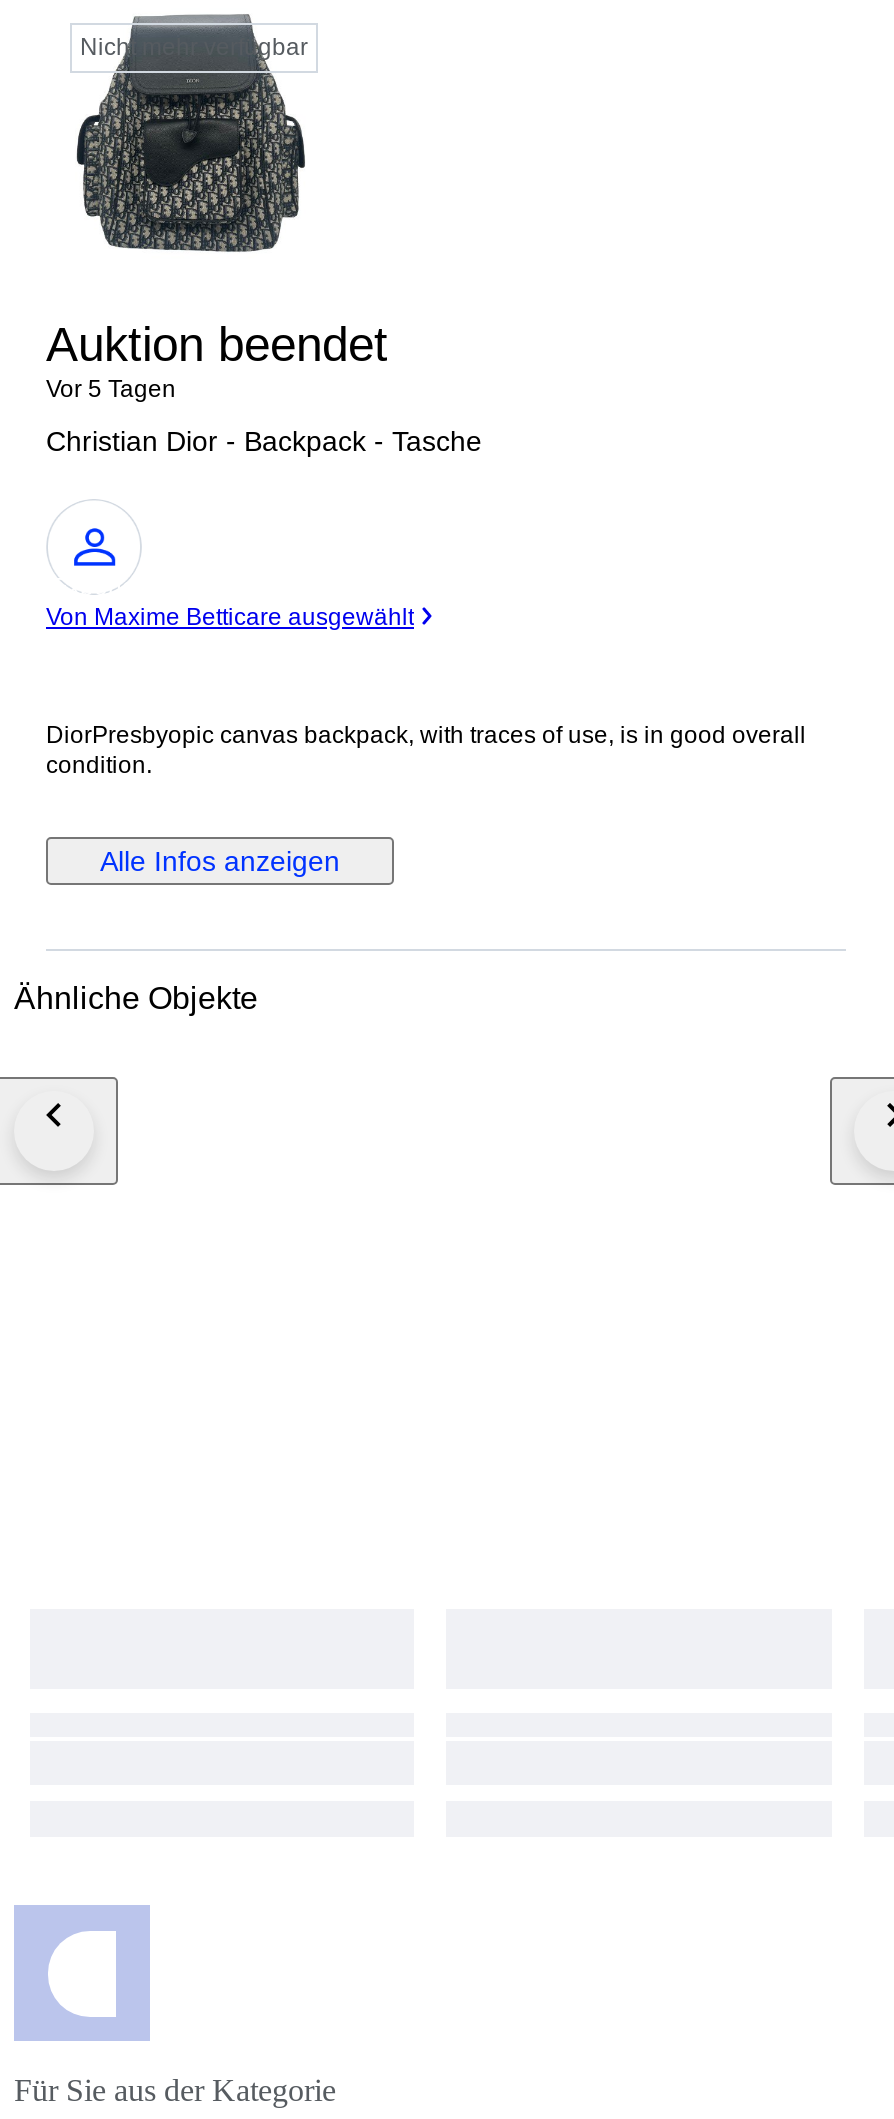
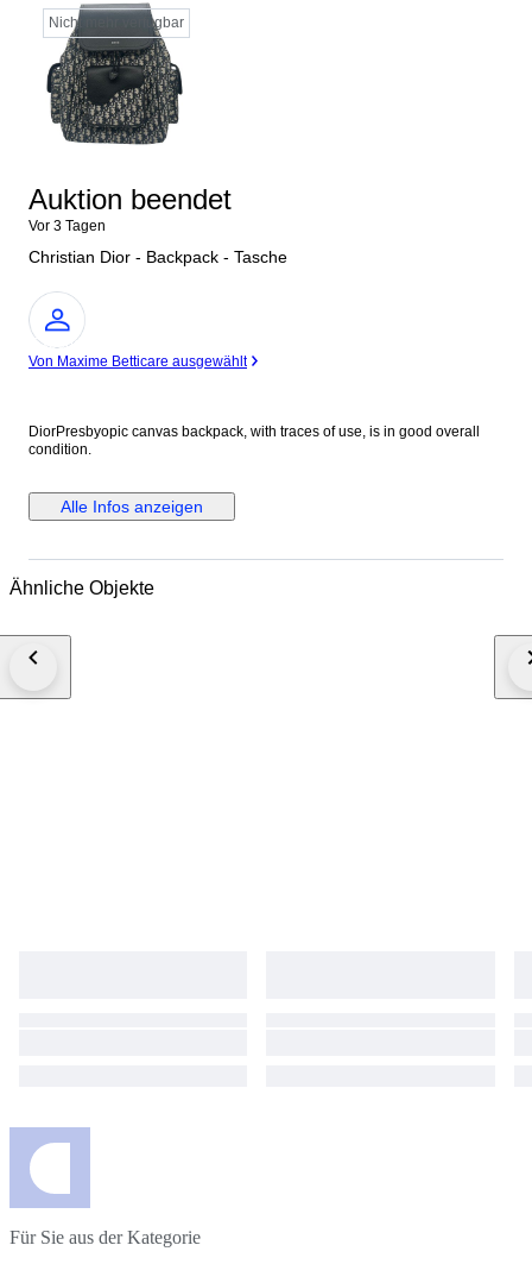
- Vor 5 Tagen
+ Vor 3 Tagen
